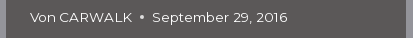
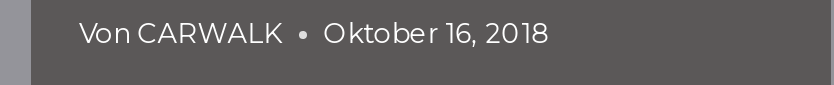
- Von CARWALK September 29, 2016
+ Von CARWALK Oktober 16, 2018
